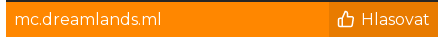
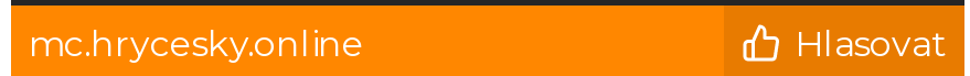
- mc.dreamlands.ml
+ mc.hrycesky.online
